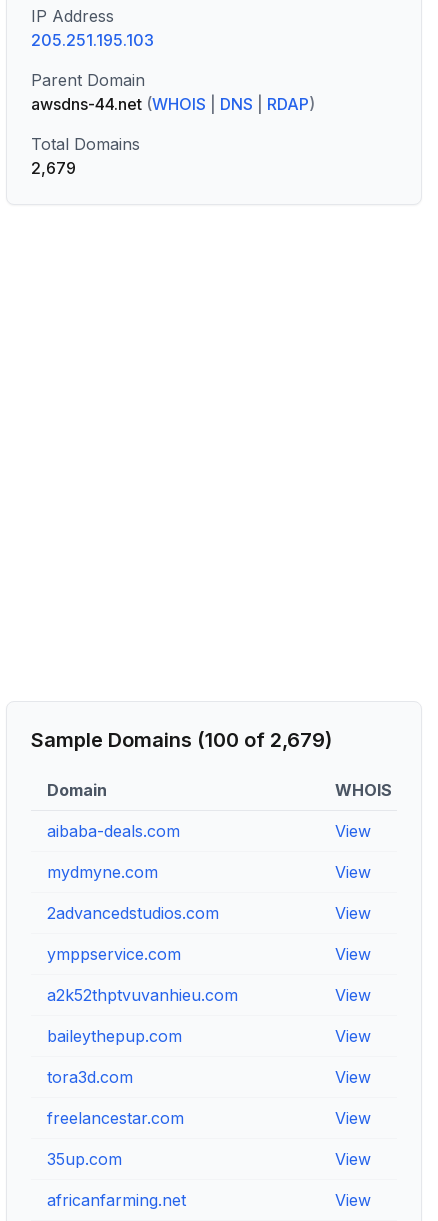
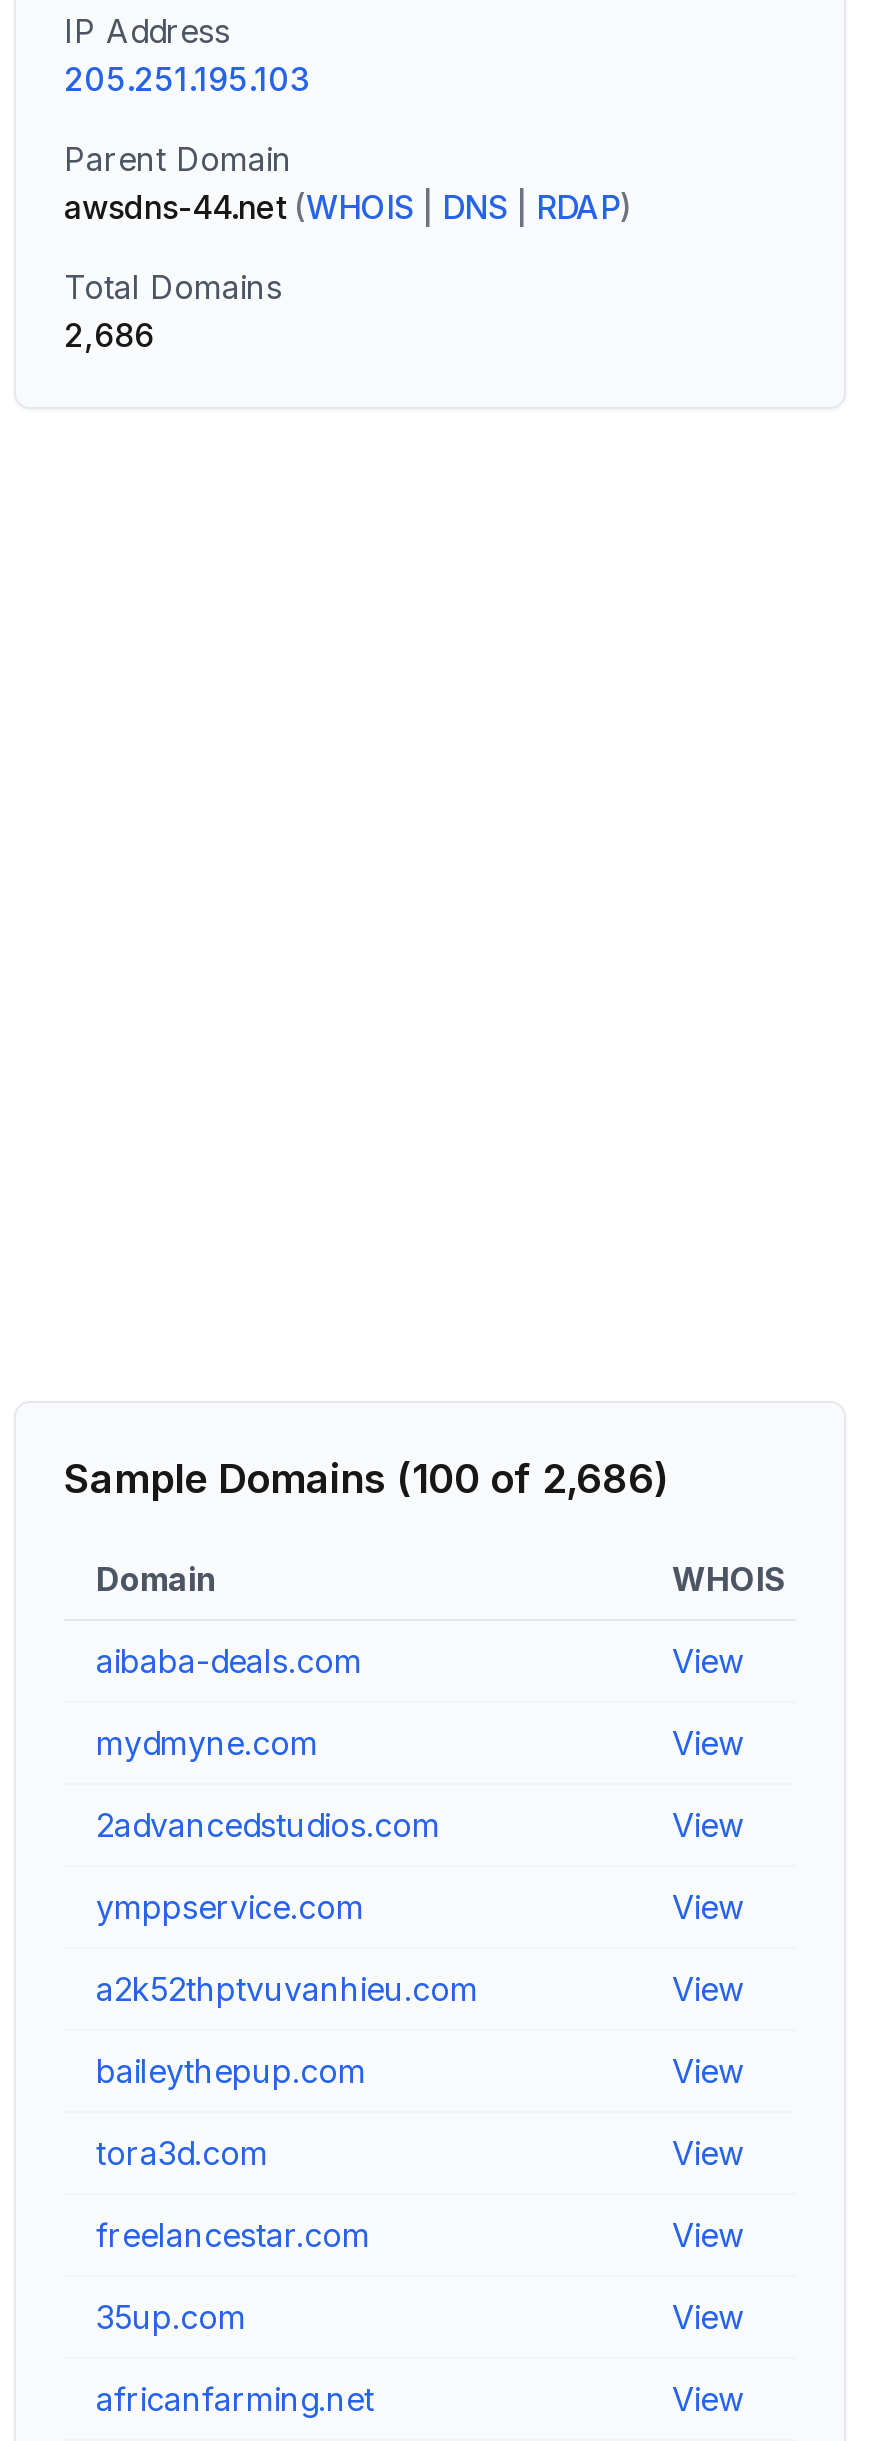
- 2,679
+ 2,686

- Sample Domains (100 of 2,679)
+ Sample Domains (100 of 2,686)
